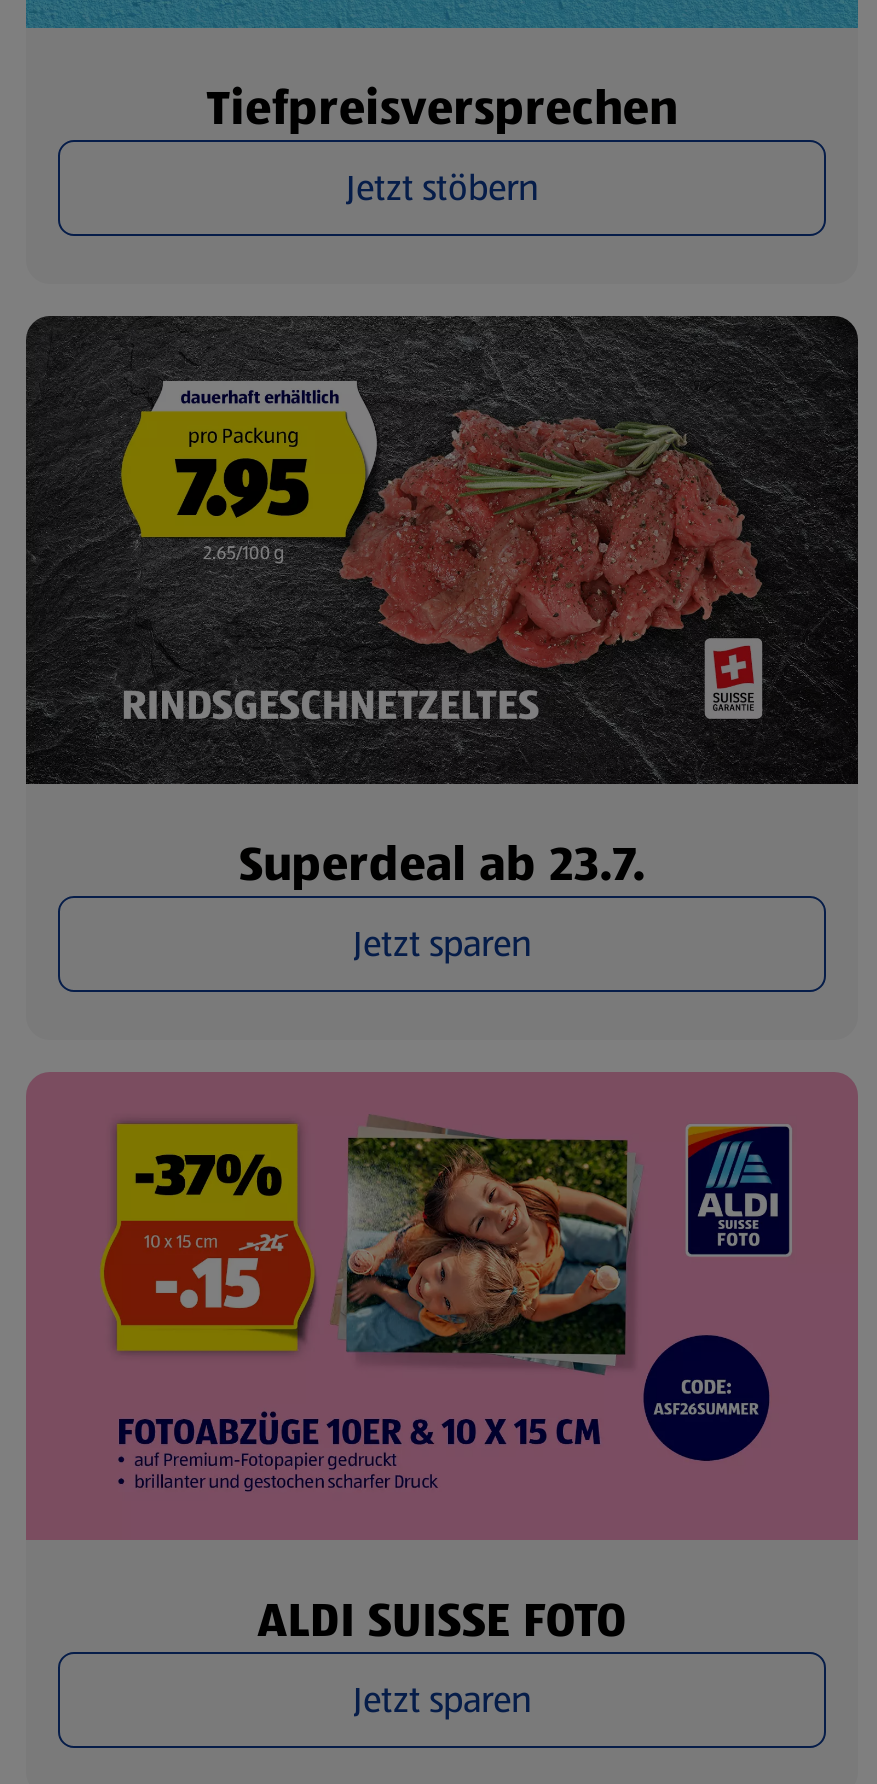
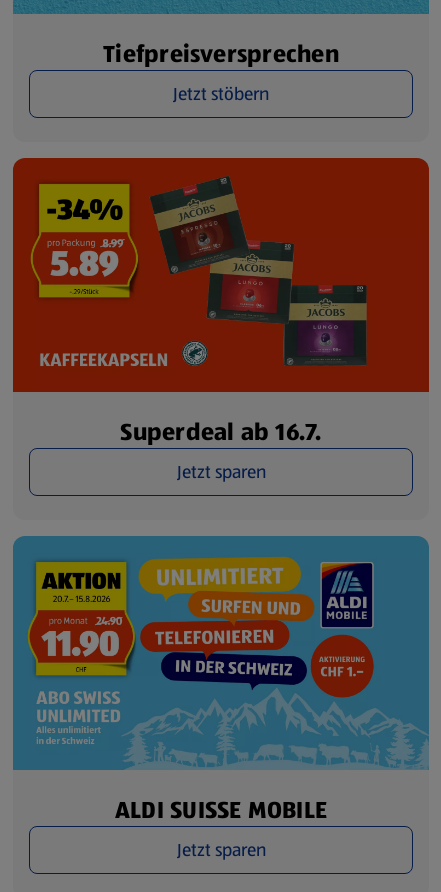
- [image]
- Superdeal ab 23.7.
+ [image]
+ Superdeal ab 16.7.

- [image]
- ALDI SUISSE FOTO
+ [image]
+ ALDI SUISSE MOBILE
